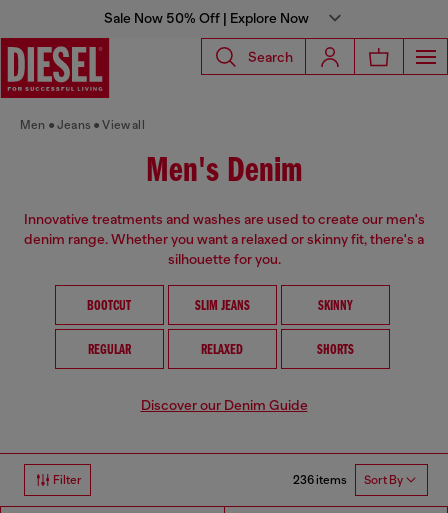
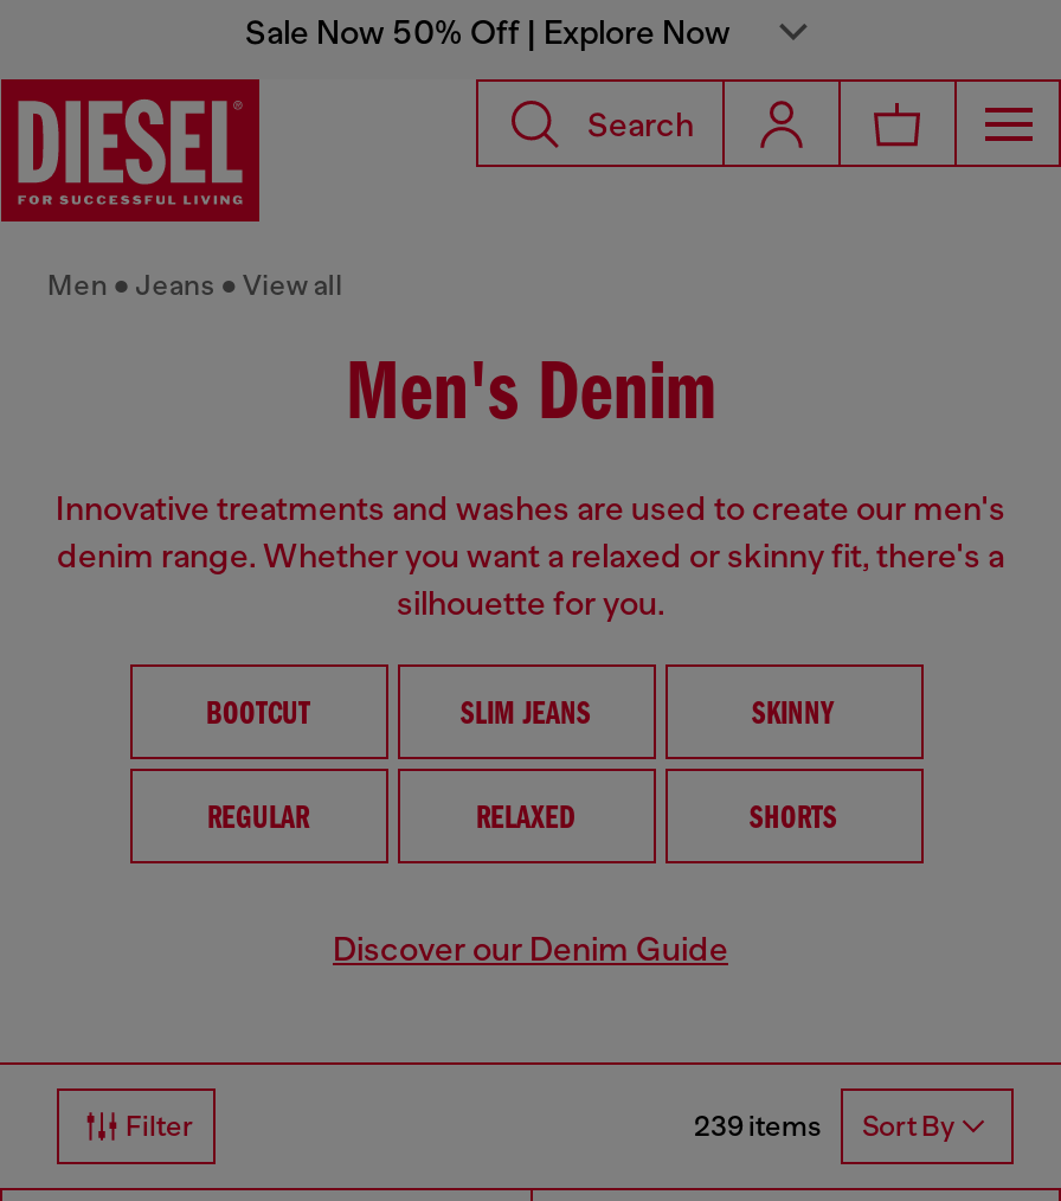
- 236 items Sort By
+ 239 items Sort By
